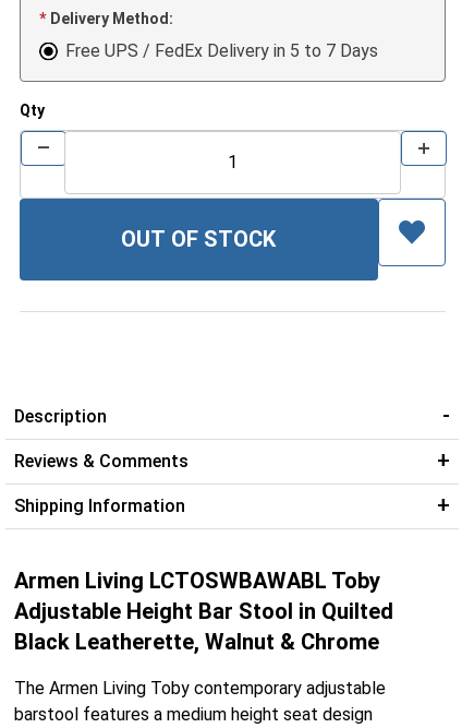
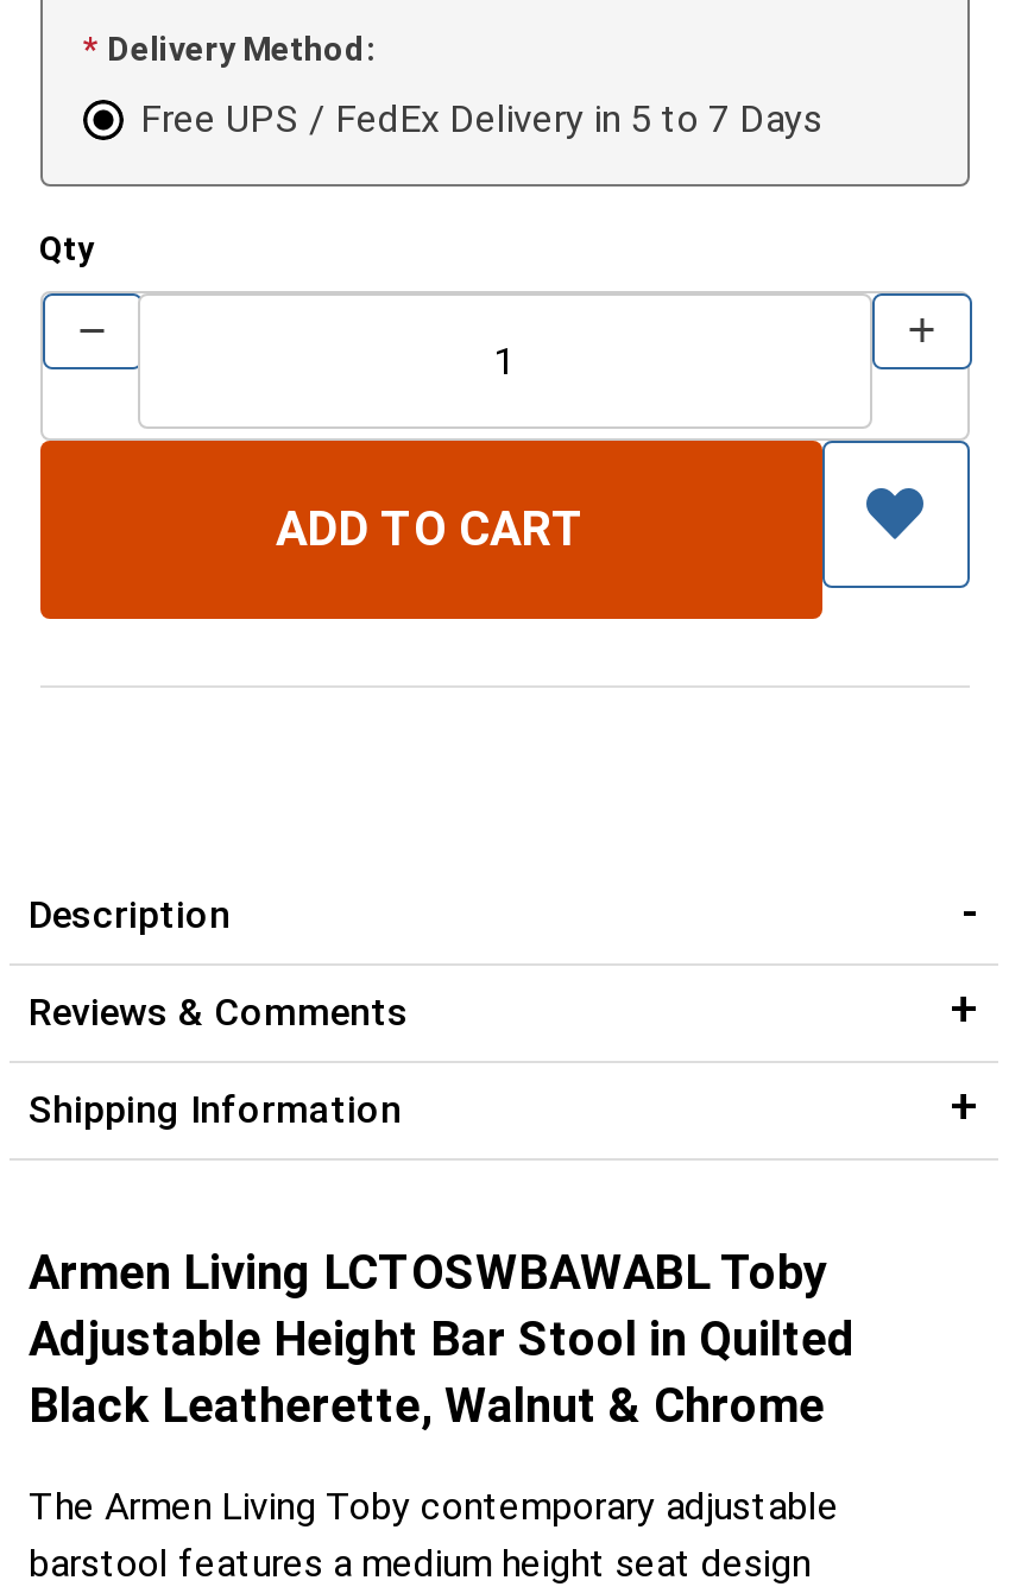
- [image]
+ [image]
